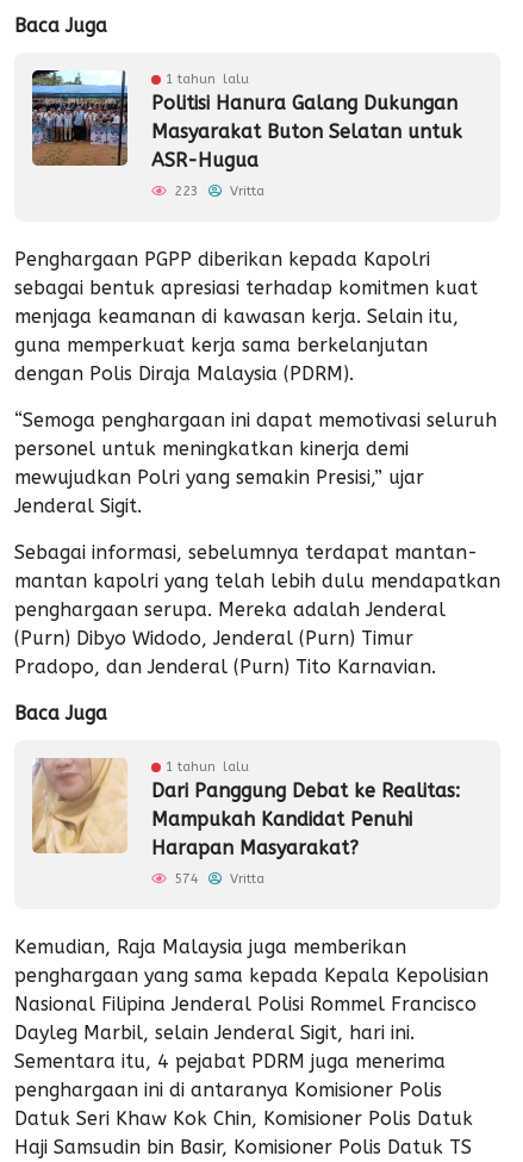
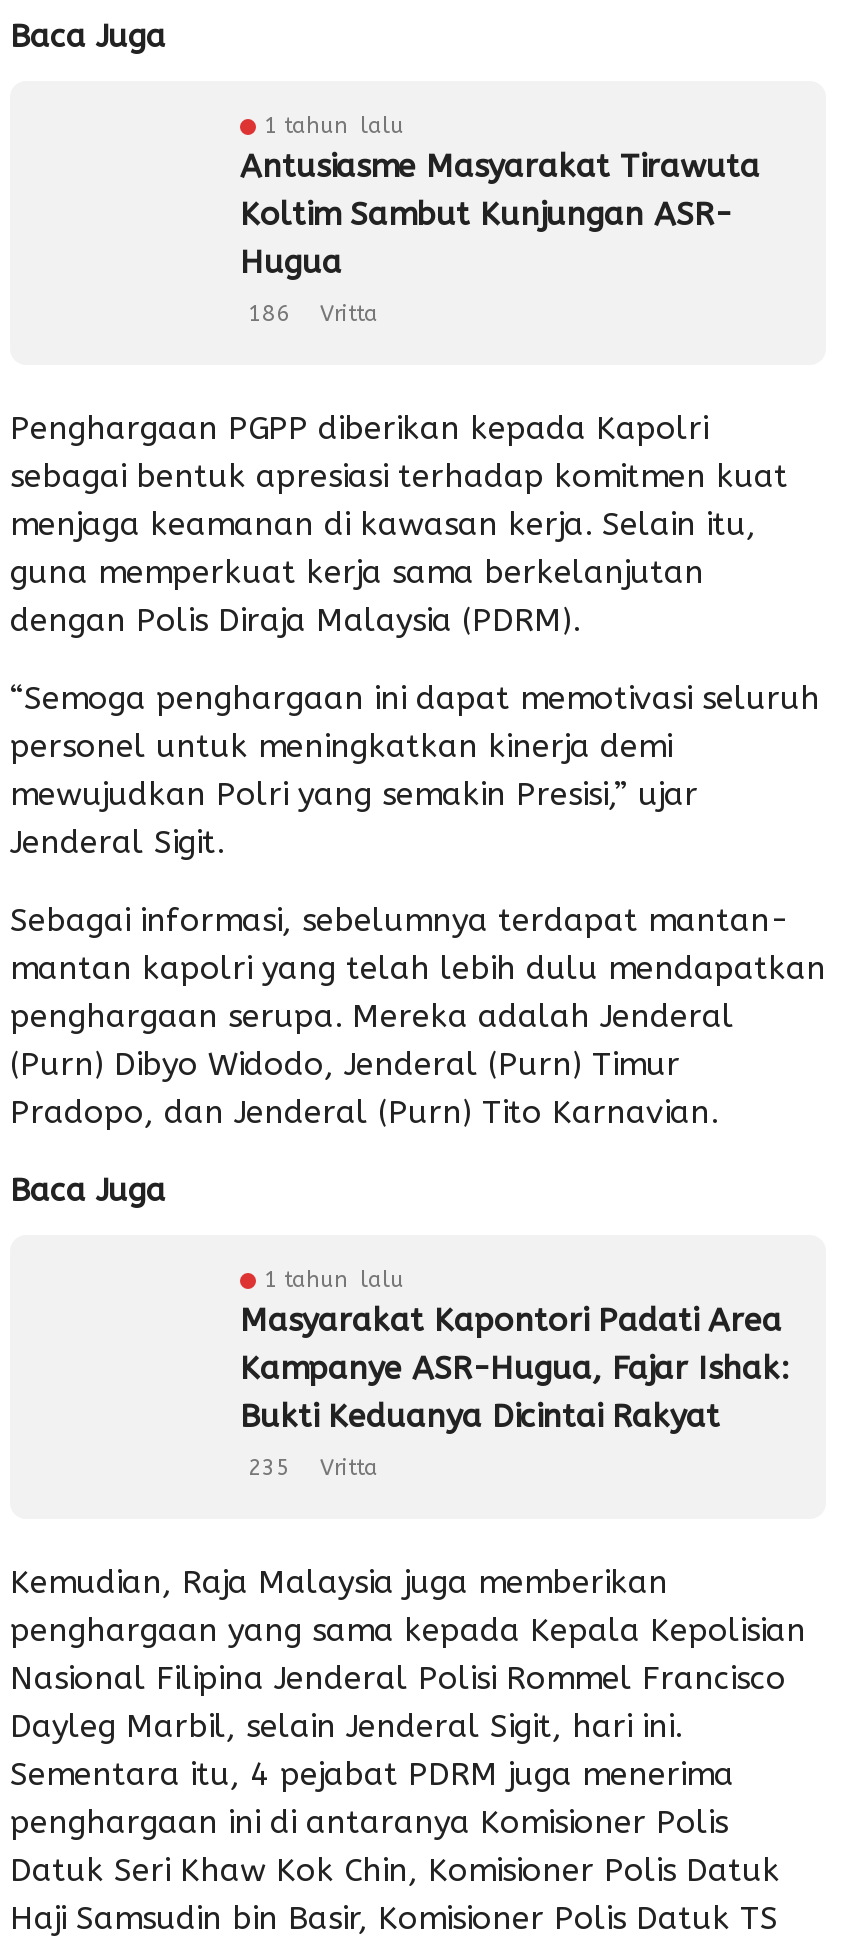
- [image]

- Politisi Hanura Galang Dukungan
- Masyarakat Buton Selatan untuk
- ASR-Hugua
+ Antusiasme Masyarakat Tirawuta
+ Koltim Sambut Kunjungan ASR-
+ Hugua

- 223 Vritta
+ 186 Vritta

- [image]

- Dari Panggung Debat ke Realitas:
- Mampukah Kandidat Penuhi
- Harapan Masyarakat?
+ Masyarakat Kapontori Padati Area
+ Kampanye ASR-Hugua, Fajar Ishak:
+ Bukti Keduanya Dicintai Rakyat

- 574 Vritta
+ 235 Vritta
